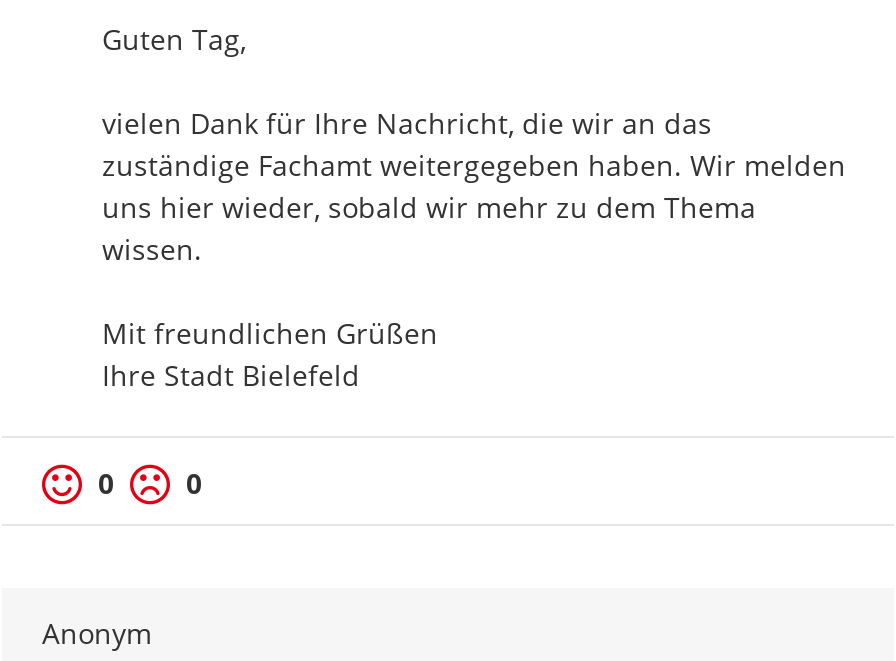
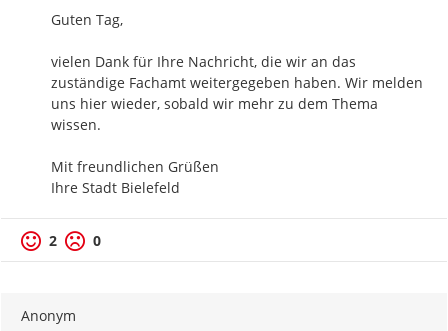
- 0 0
+ 2 0
